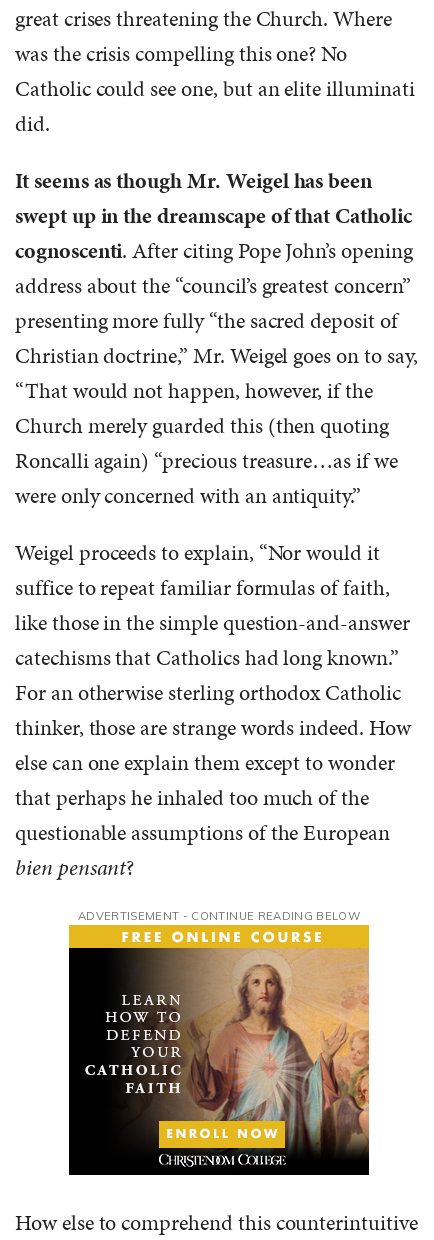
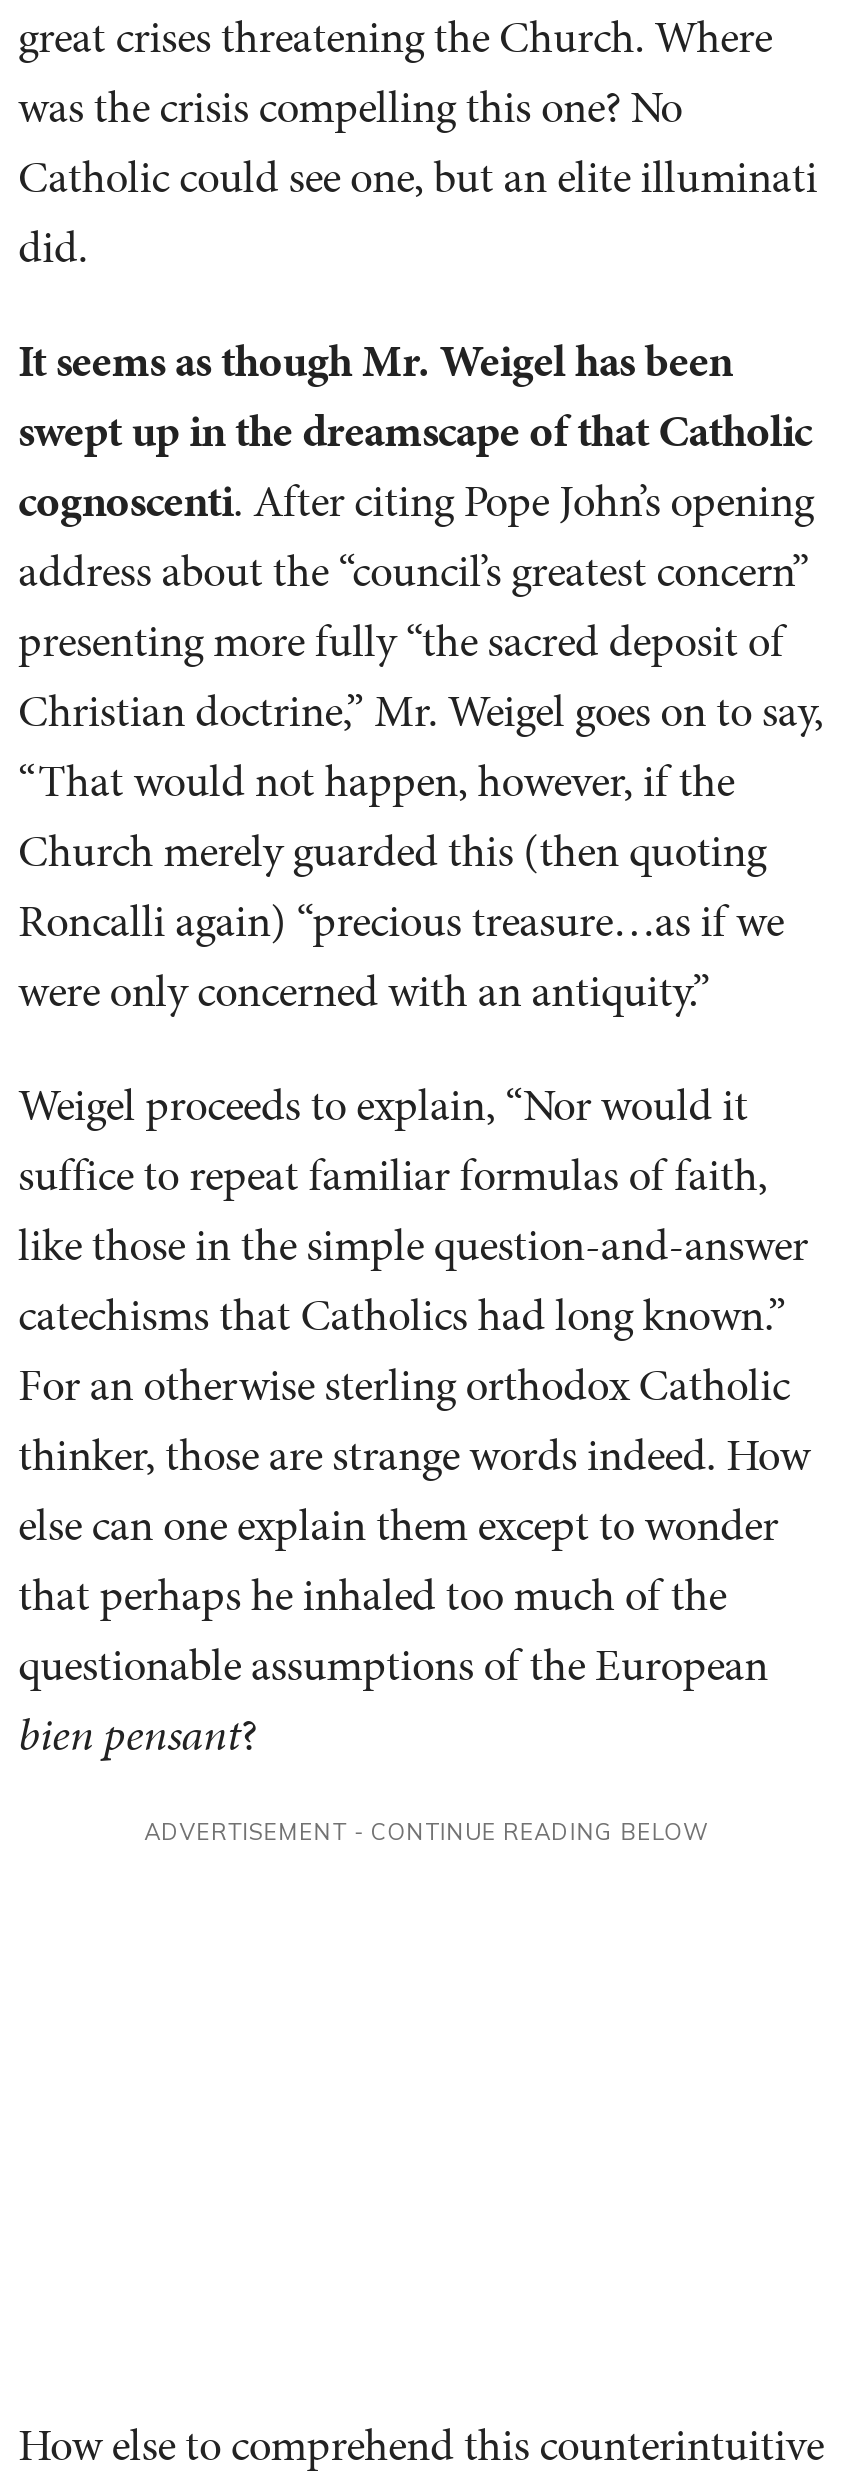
- [image]
